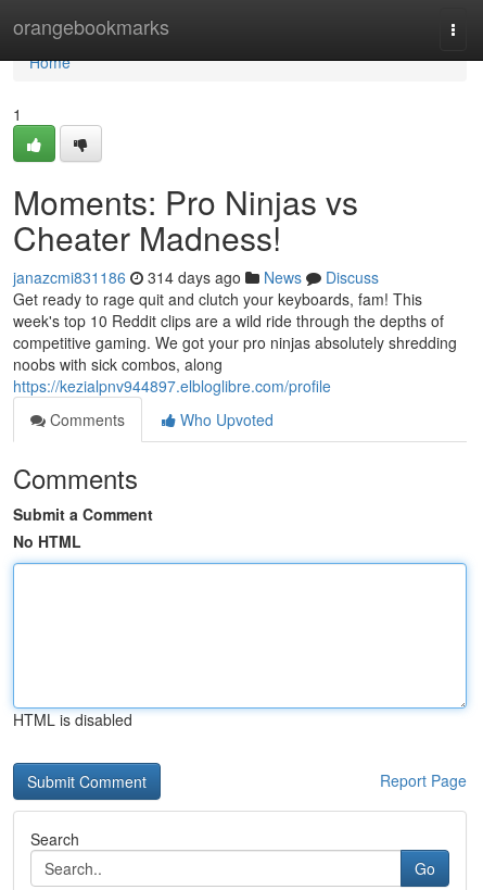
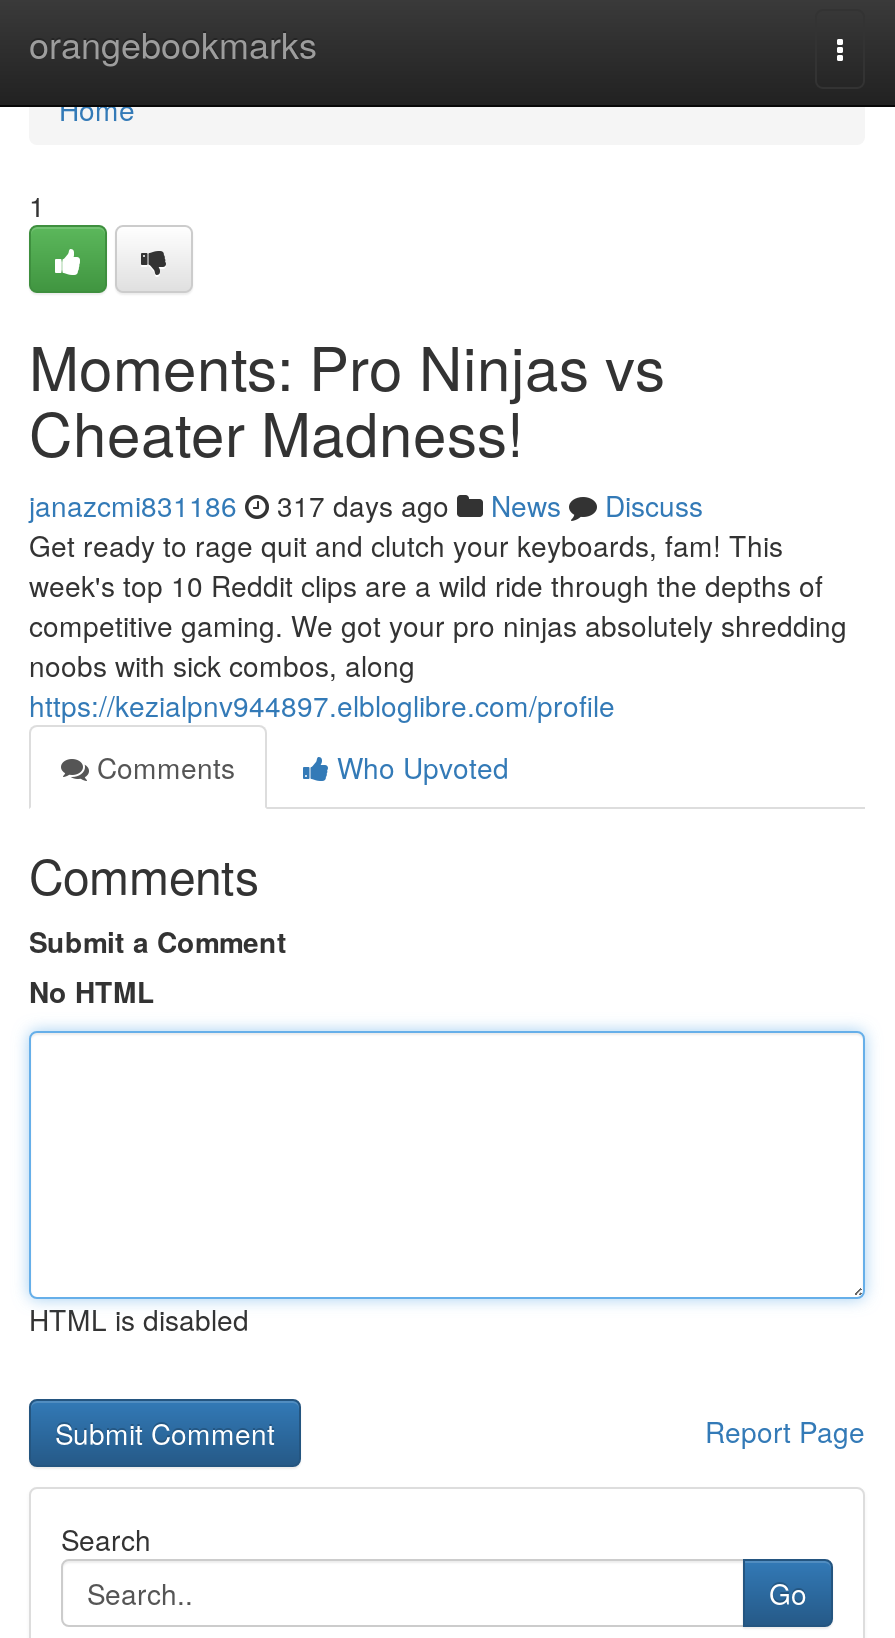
- janazcmi831186 314 days ago News Discuss
+ janazcmi831186 317 days ago News Discuss
